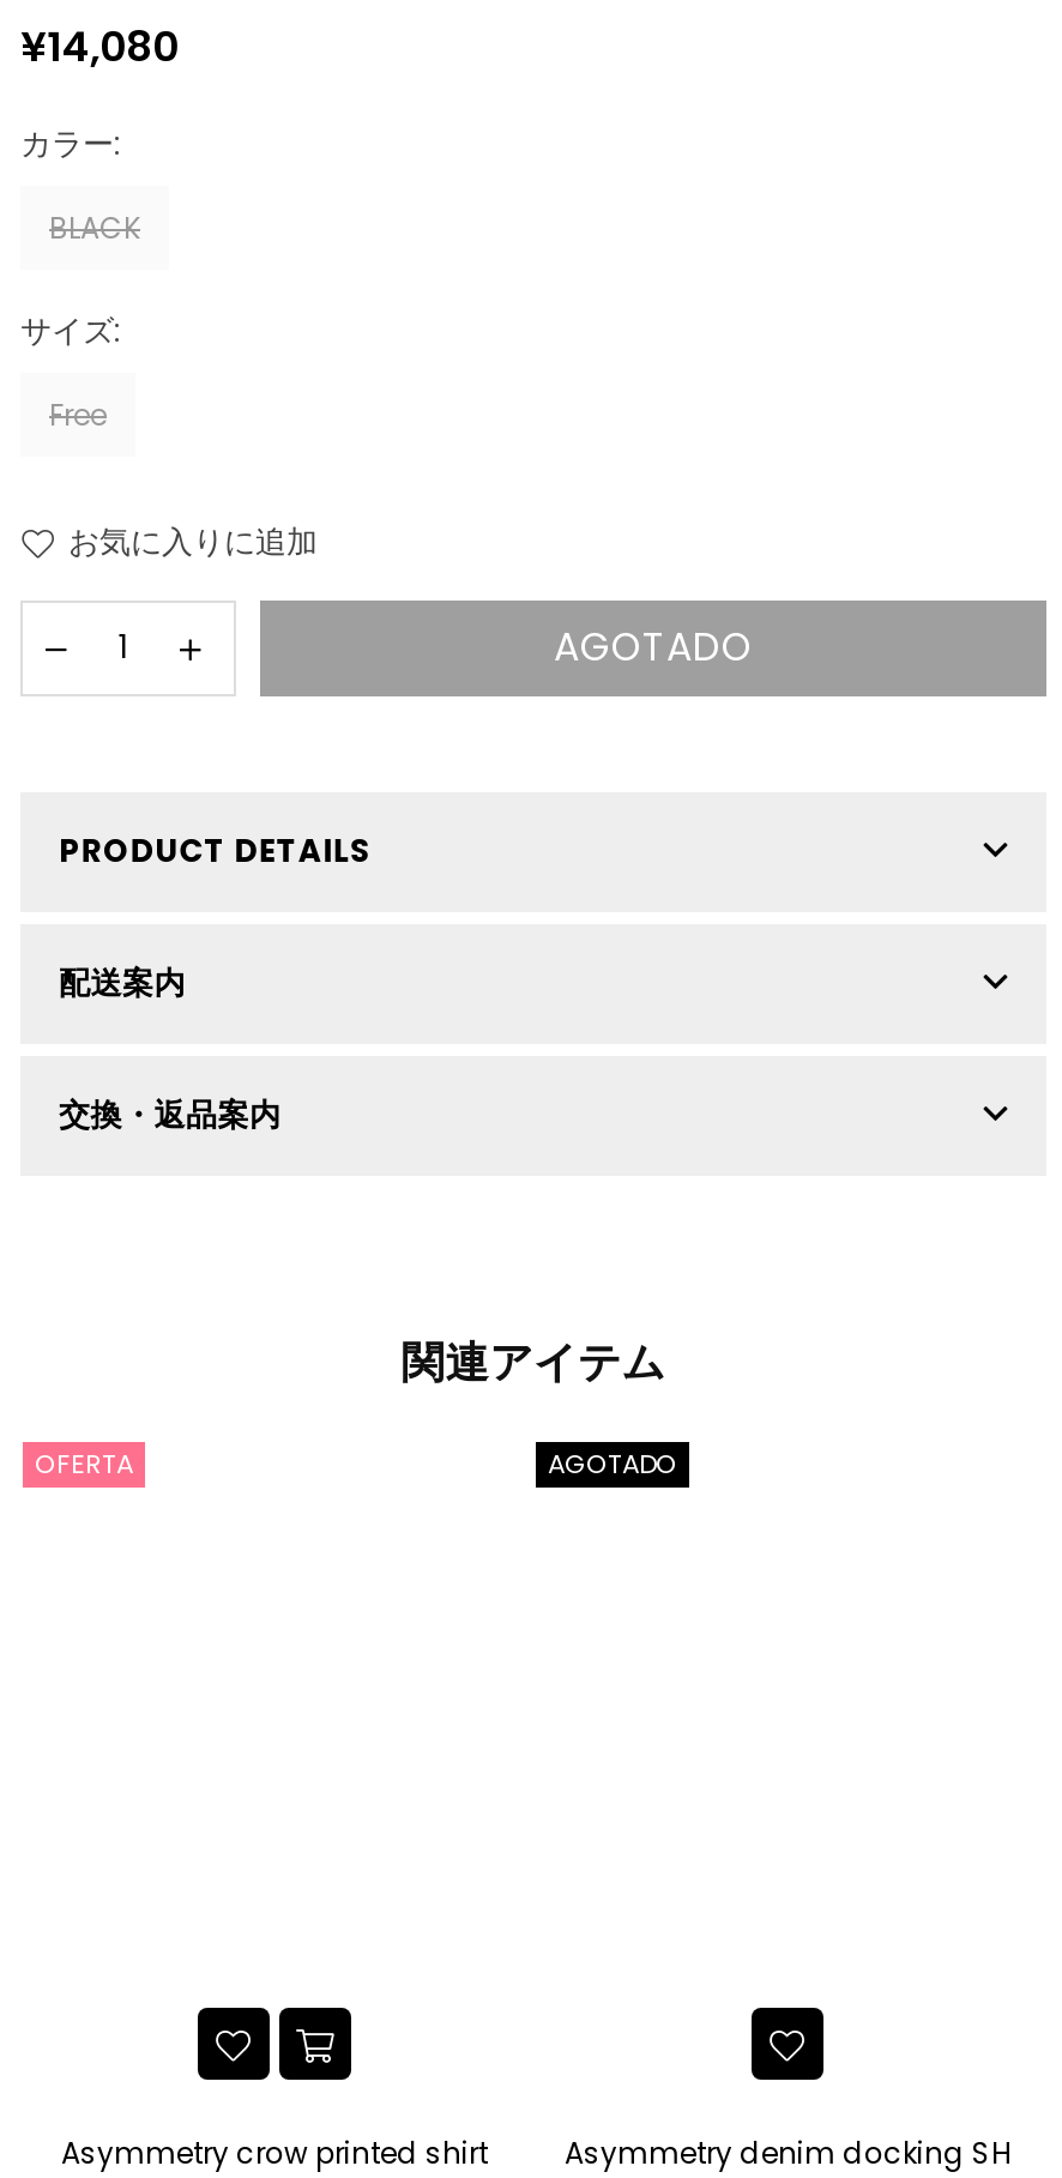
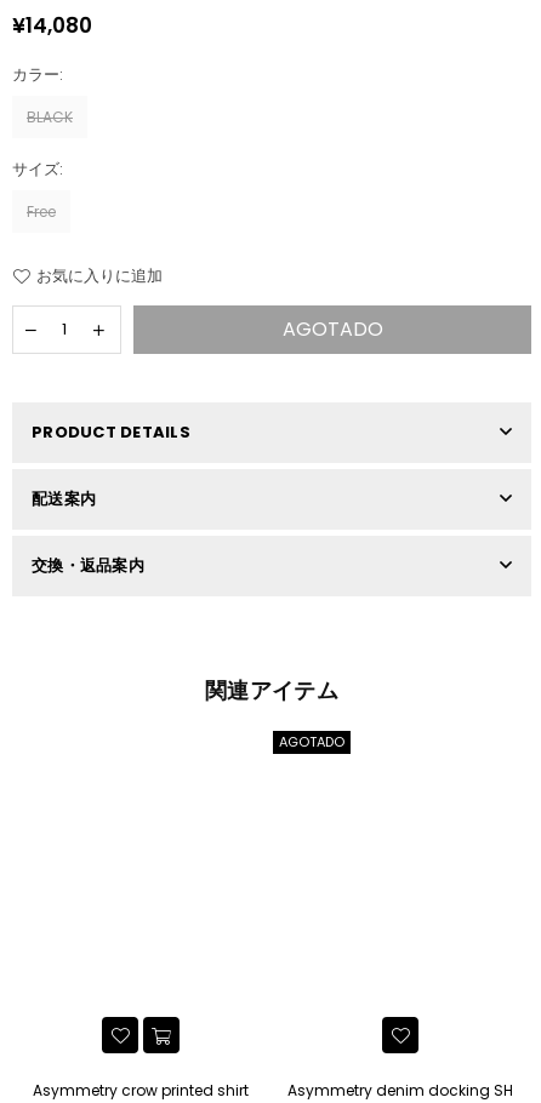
- OFERTA
